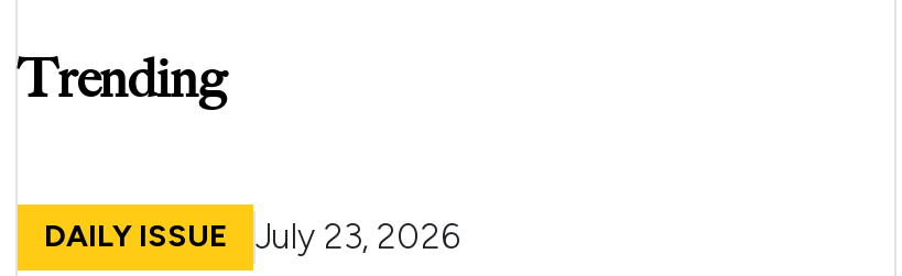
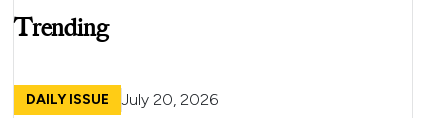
- DAILY ISSUE July 23, 2026
+ DAILY ISSUE July 20, 2026
